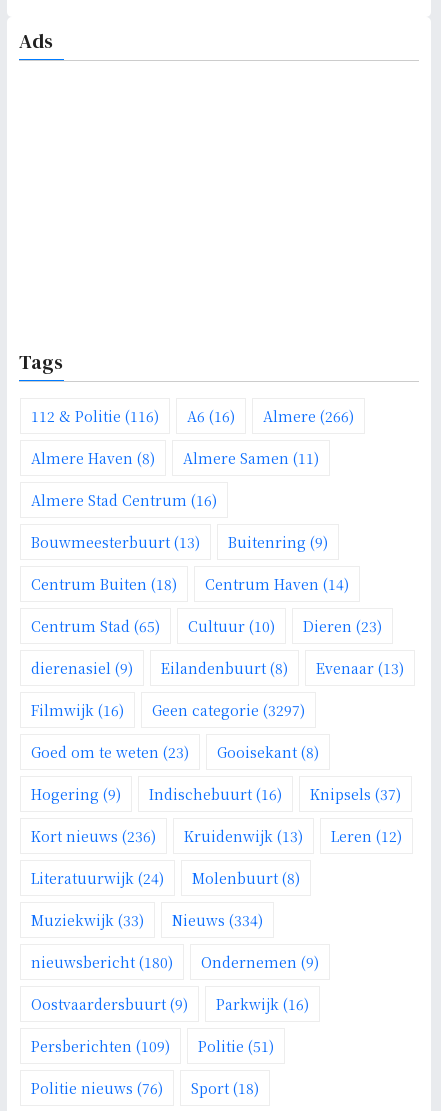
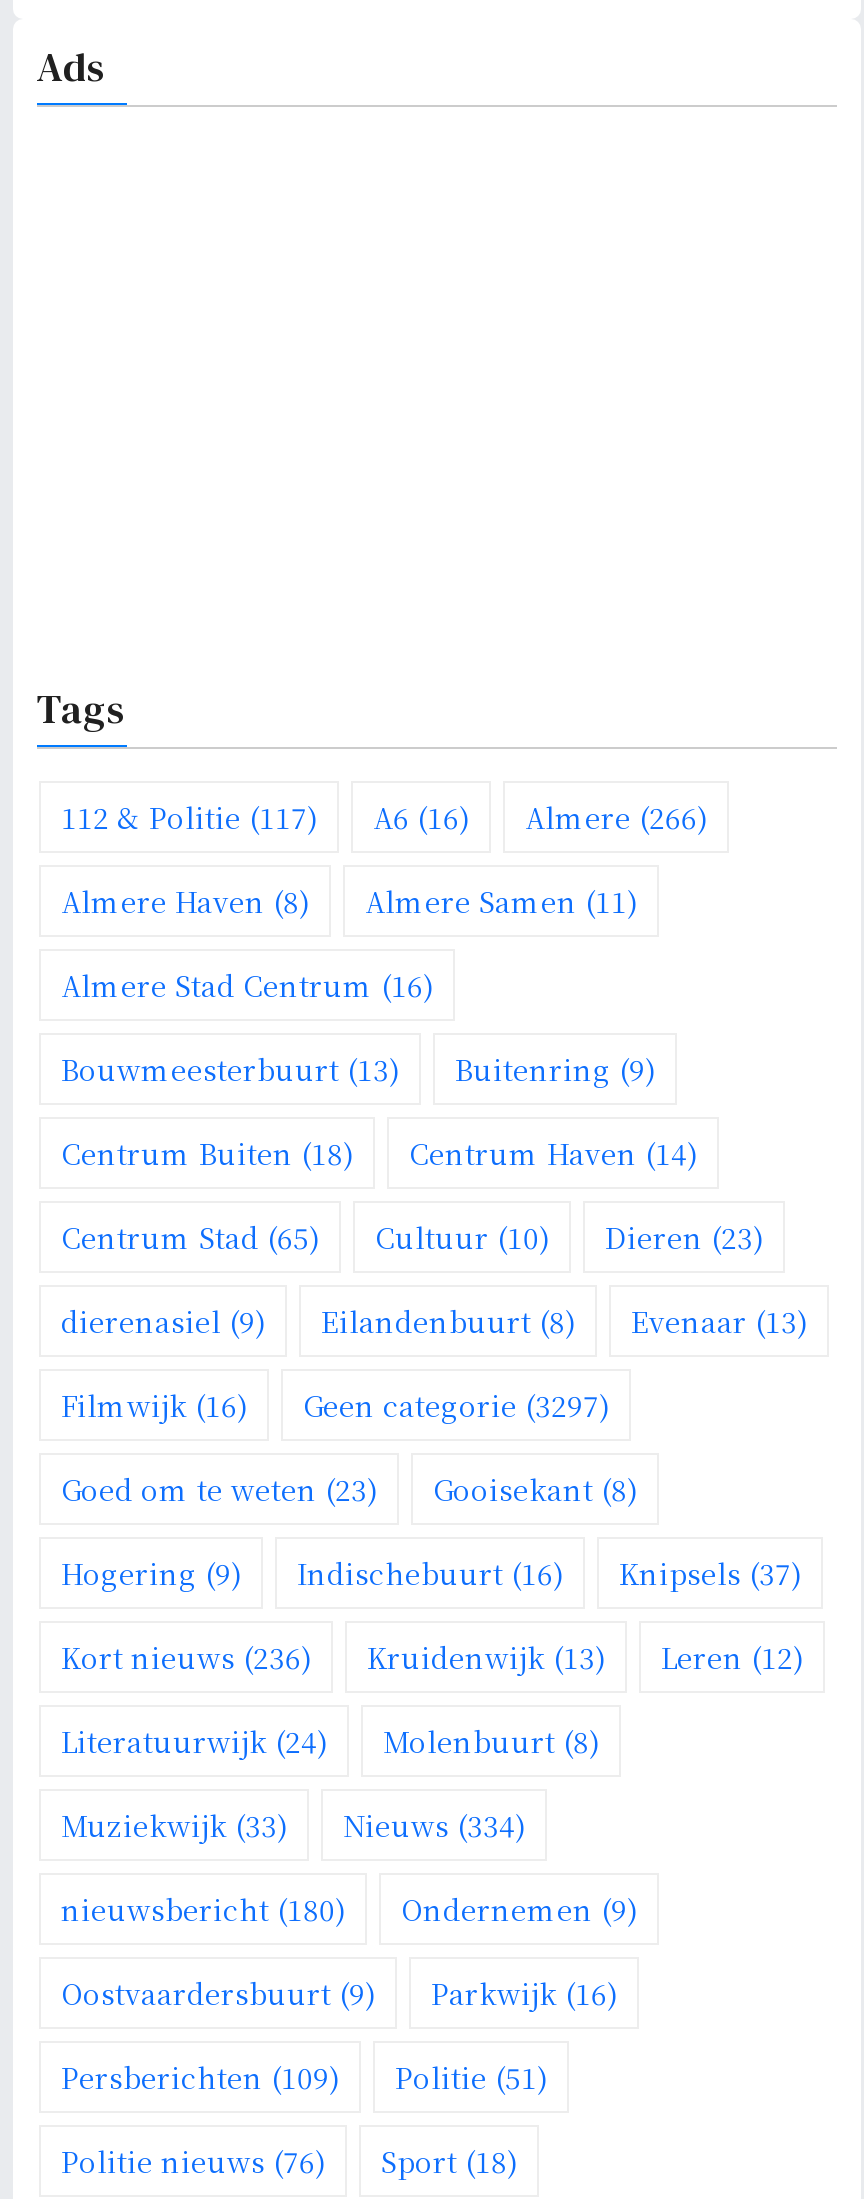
- 112 & Politie (116) A6 (16) Almere (266)
+ 112 & Politie (117) A6 (16) Almere (266)
